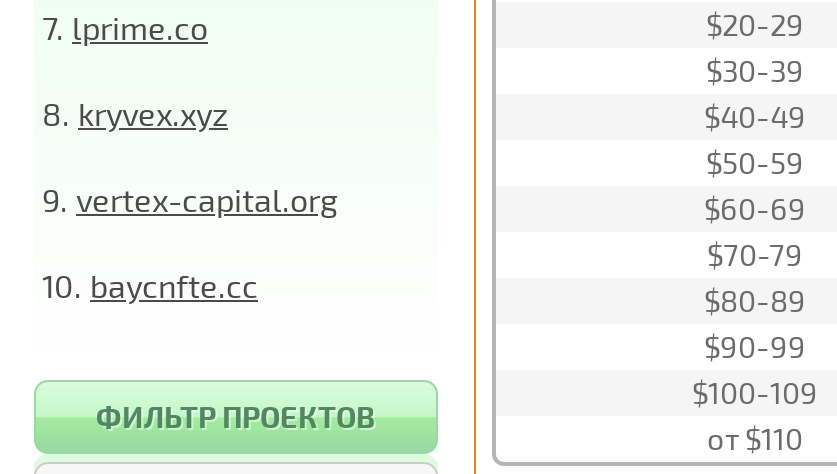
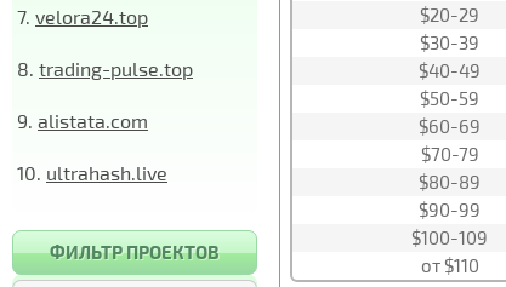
- 7. lprime.co
+ 7. velora24.top

- 8. kryvex.xyz
+ 8. trading-pulse.top

- 9. vertex-capital.org
+ 9. alistata.com

- 10. baycnfte.cc
+ 10. ultrahash.live
